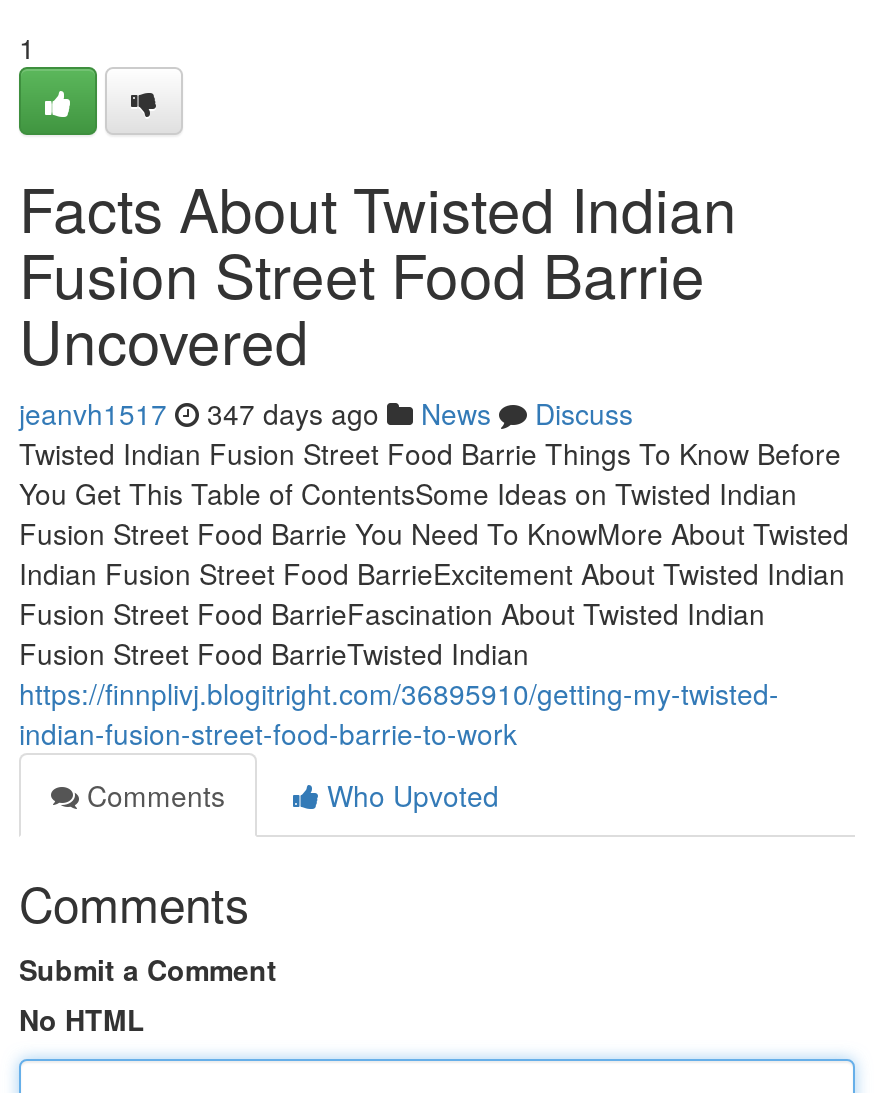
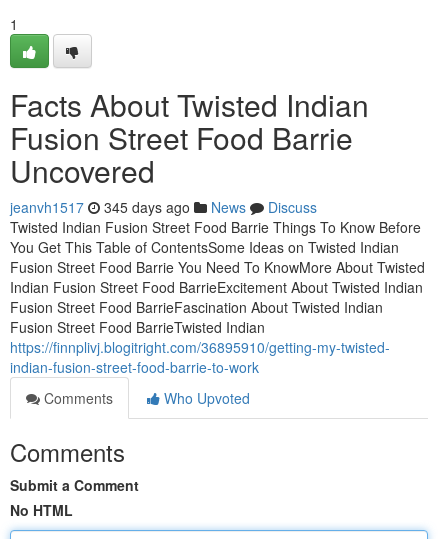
- jeanvh1517 347 days ago News Discuss
+ jeanvh1517 345 days ago News Discuss
